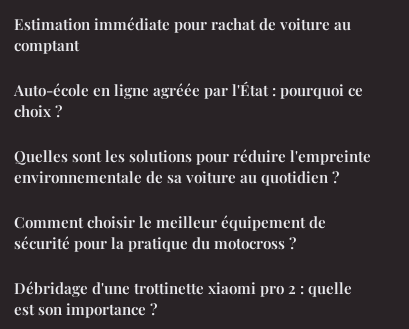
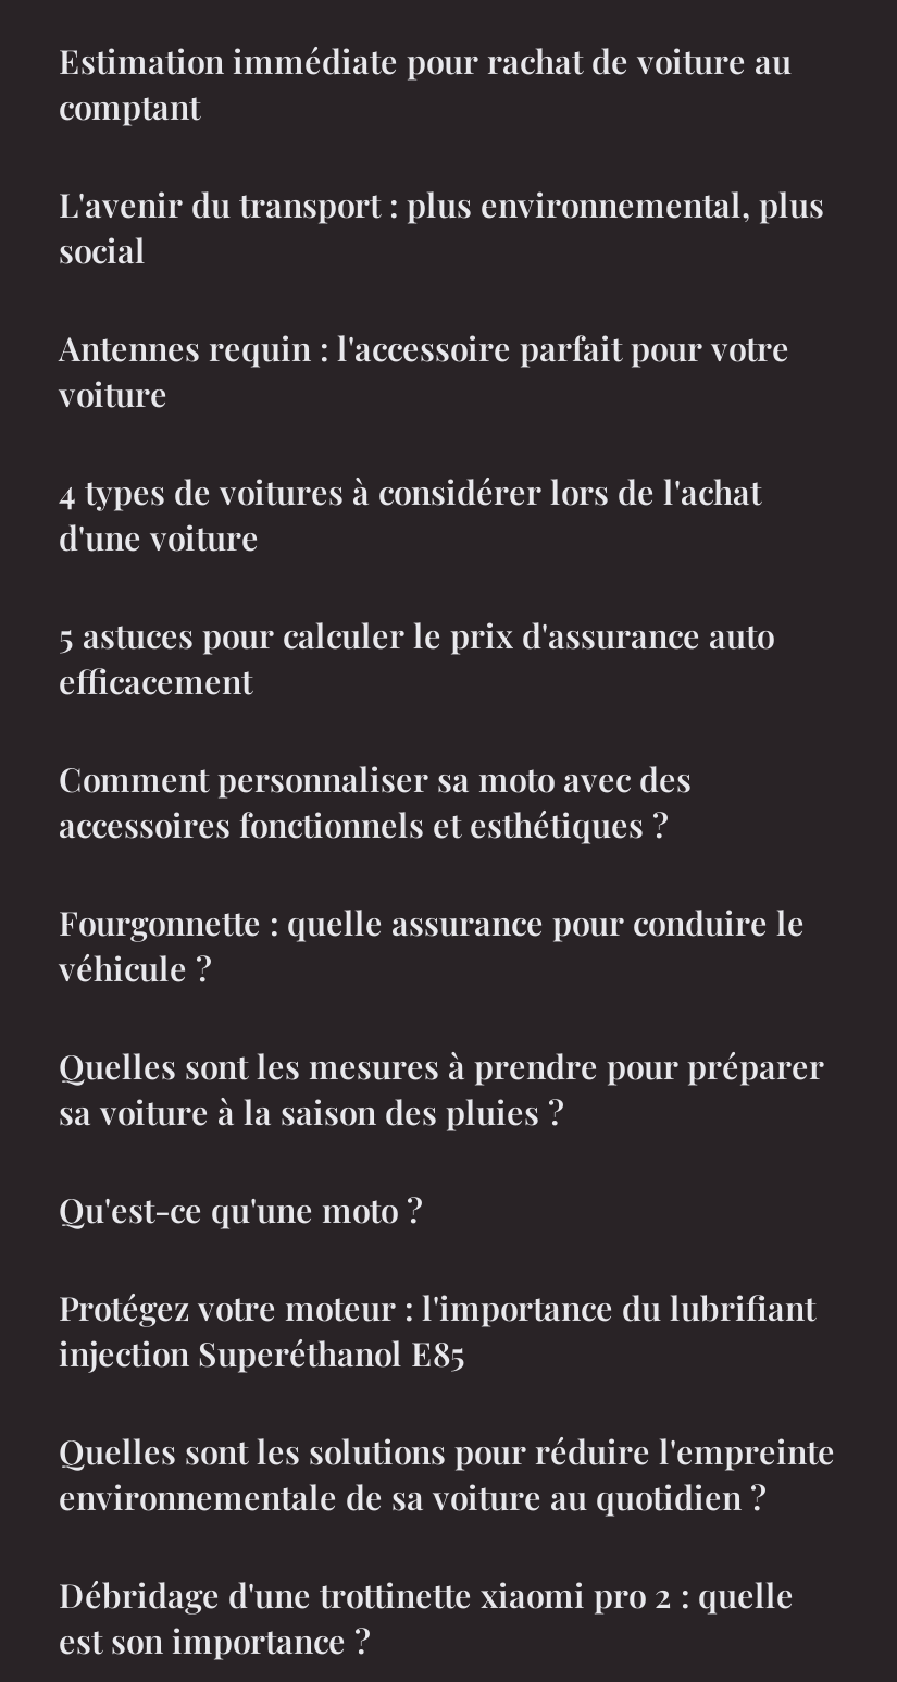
- Auto-école en ligne agréée par l'État : pourquoi ce
- choix ?
+ L'avenir du transport : plus environnemental, plus
+ social
+ Antennes requin : l'accessoire parfait pour votre
+ voiture
+ 4 types de voitures à considérer lors de l'achat
+ d'une voiture
+ 5 astuces pour calculer le prix d'assurance auto
+ efficacement
+ Comment personnaliser sa moto avec des
+ accessoires fonctionnels et esthétiques ?
+ Fourgonnette : quelle assurance pour conduire le
+ véhicule ?
+ Quelles sont les mesures à prendre pour préparer
+ sa voiture à la saison des pluies ?
+ Qu'est-ce qu'une moto ?
+ Protégez votre moteur : l'importance du lubrifiant
+ injection Superéthanol E85

moved down: Quelles sont les solutions pour réduire l'empreinte | environnementale de sa voiture au quotidien ?

- Comment choisir le meilleur équipement de
- sécurité pour la pratique du motocross ?
